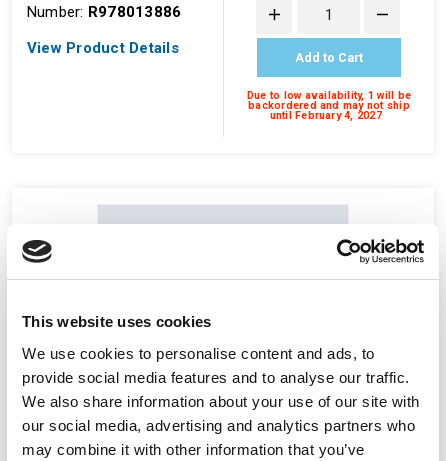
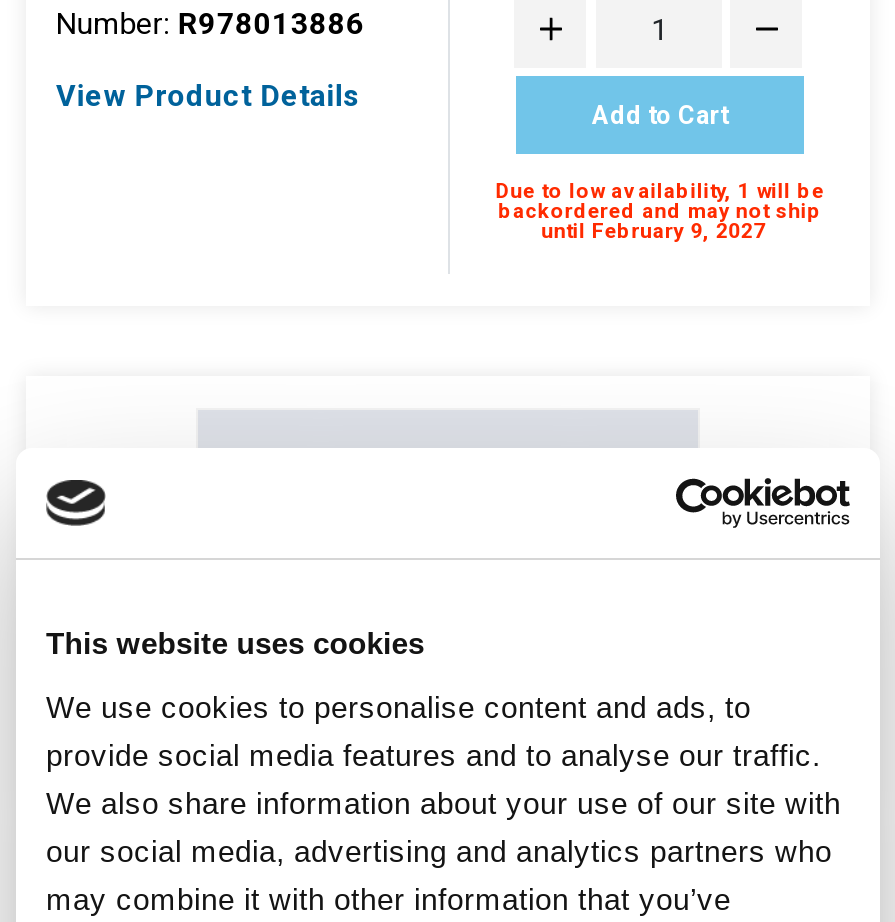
- until February 4, 2027
+ until February 9, 2027
